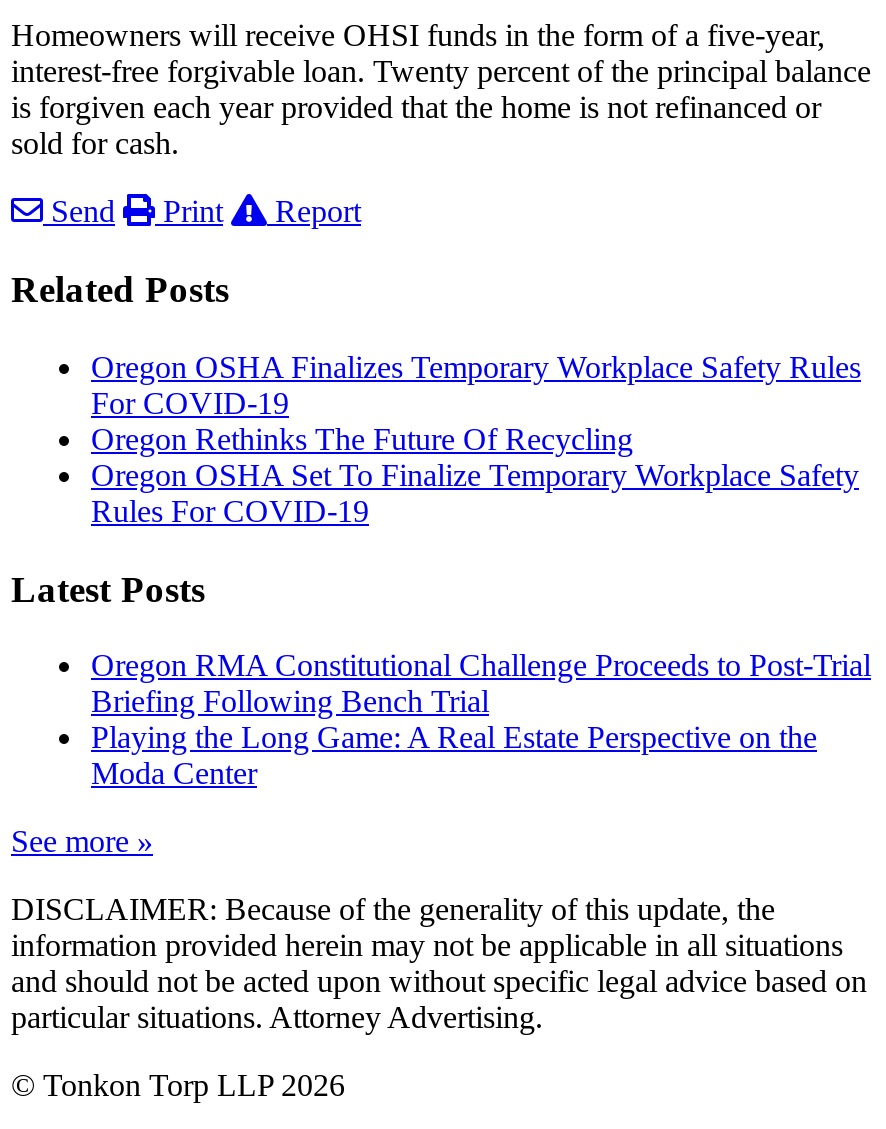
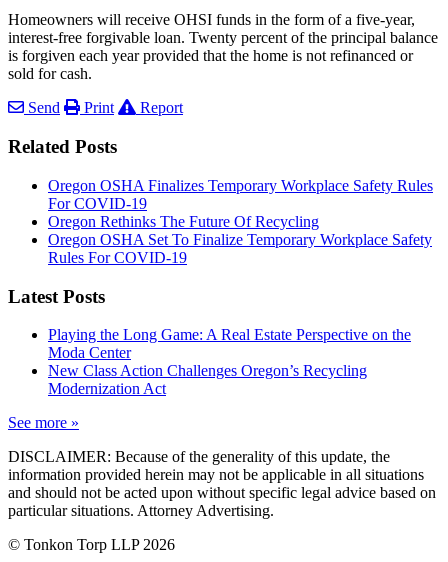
- Oregon RMA Constitutional Challenge Proceeds to Post-Trial
- Briefing Following Bench Trial

moved up: Playing the Long Game: A Real Estate Perspective on the | Moda Center

+ New Class Action Challenges Oregon’s Recycling
+ Modernization Act
